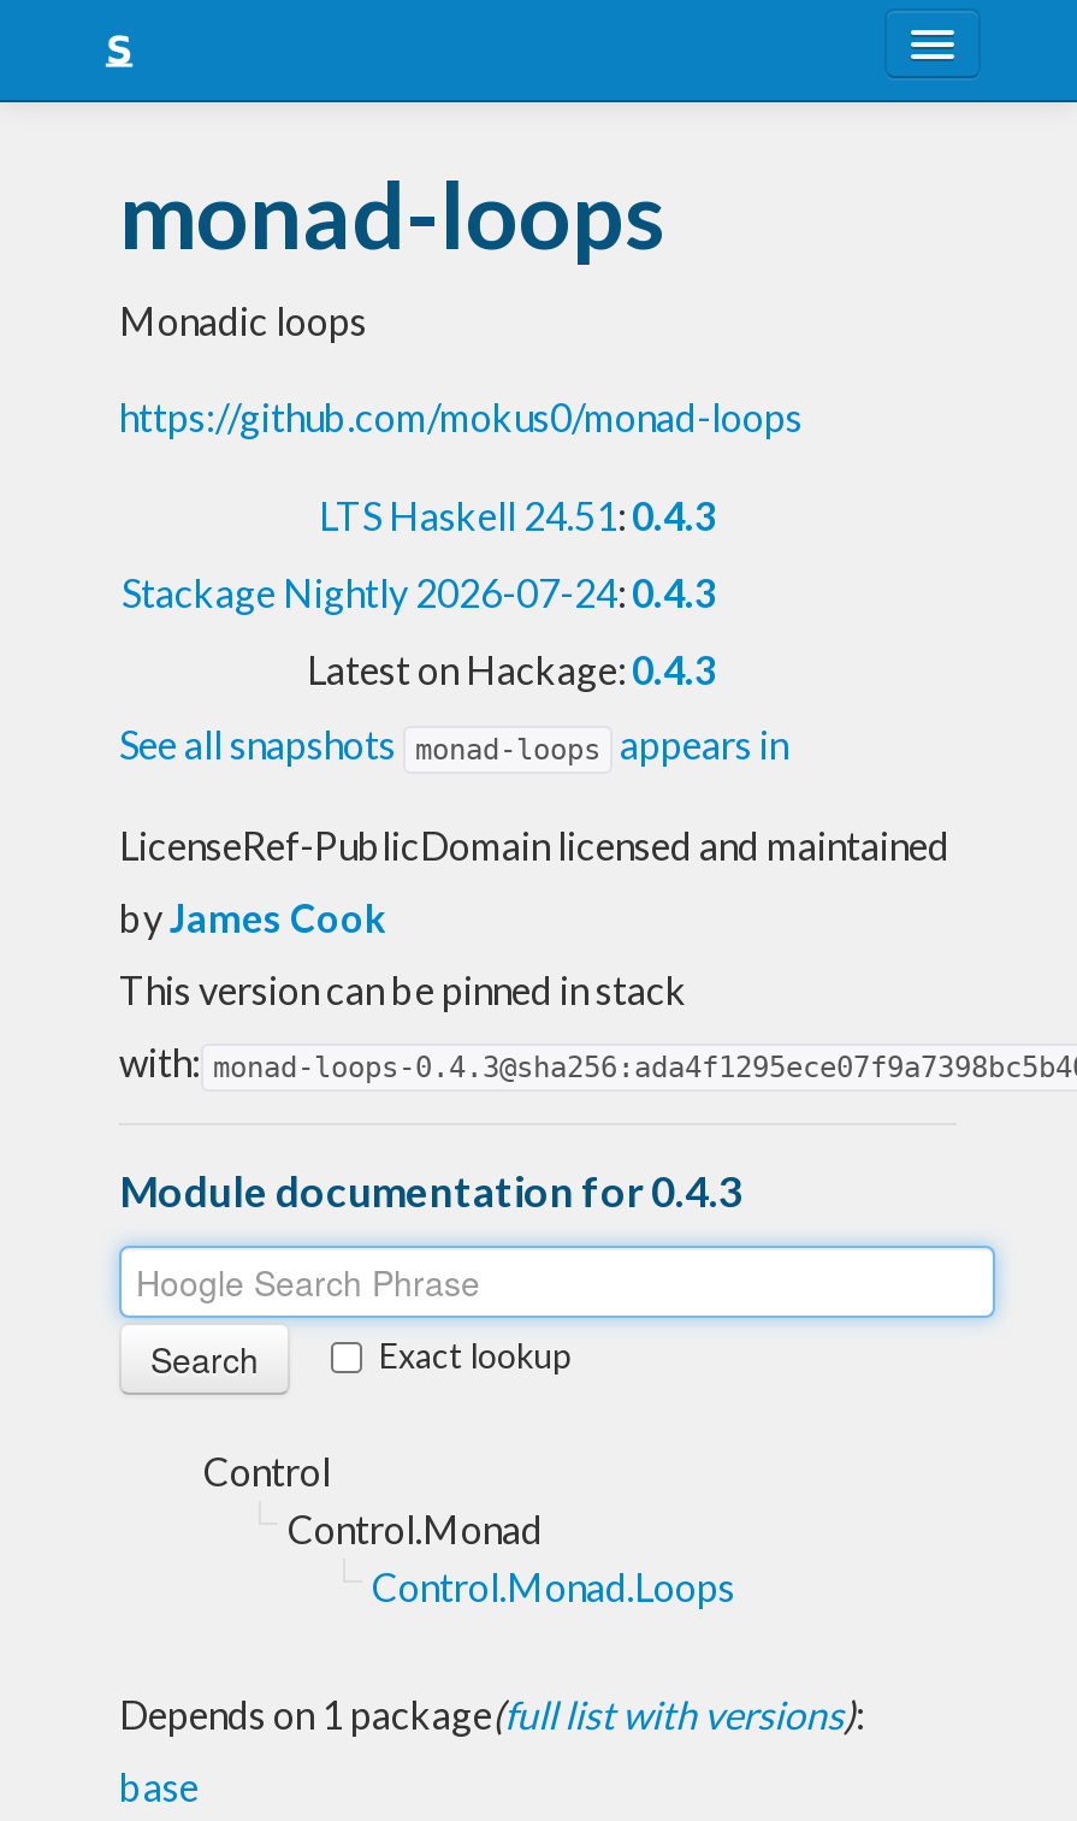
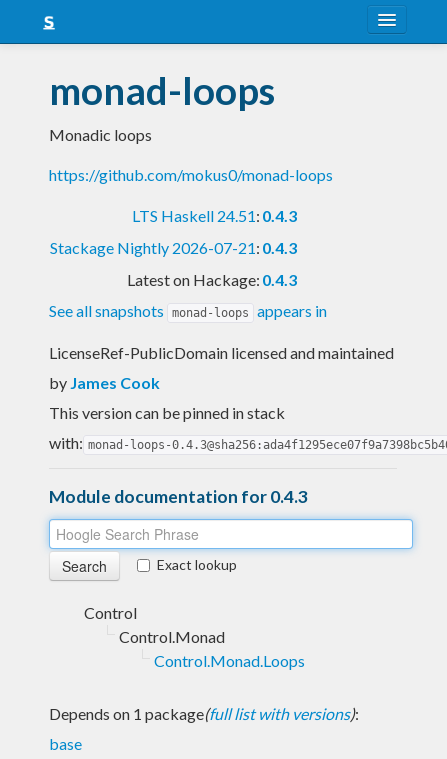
- Stackage Nightly 2026-07-24: 0.4.3
+ Stackage Nightly 2026-07-21: 0.4.3
